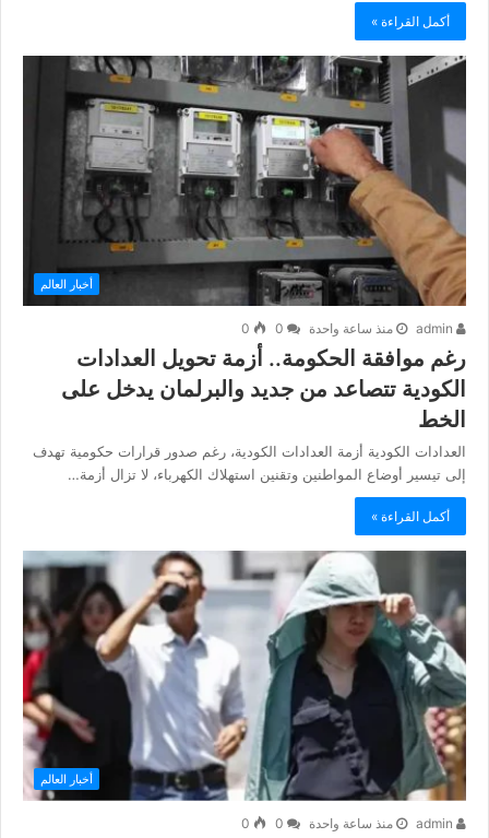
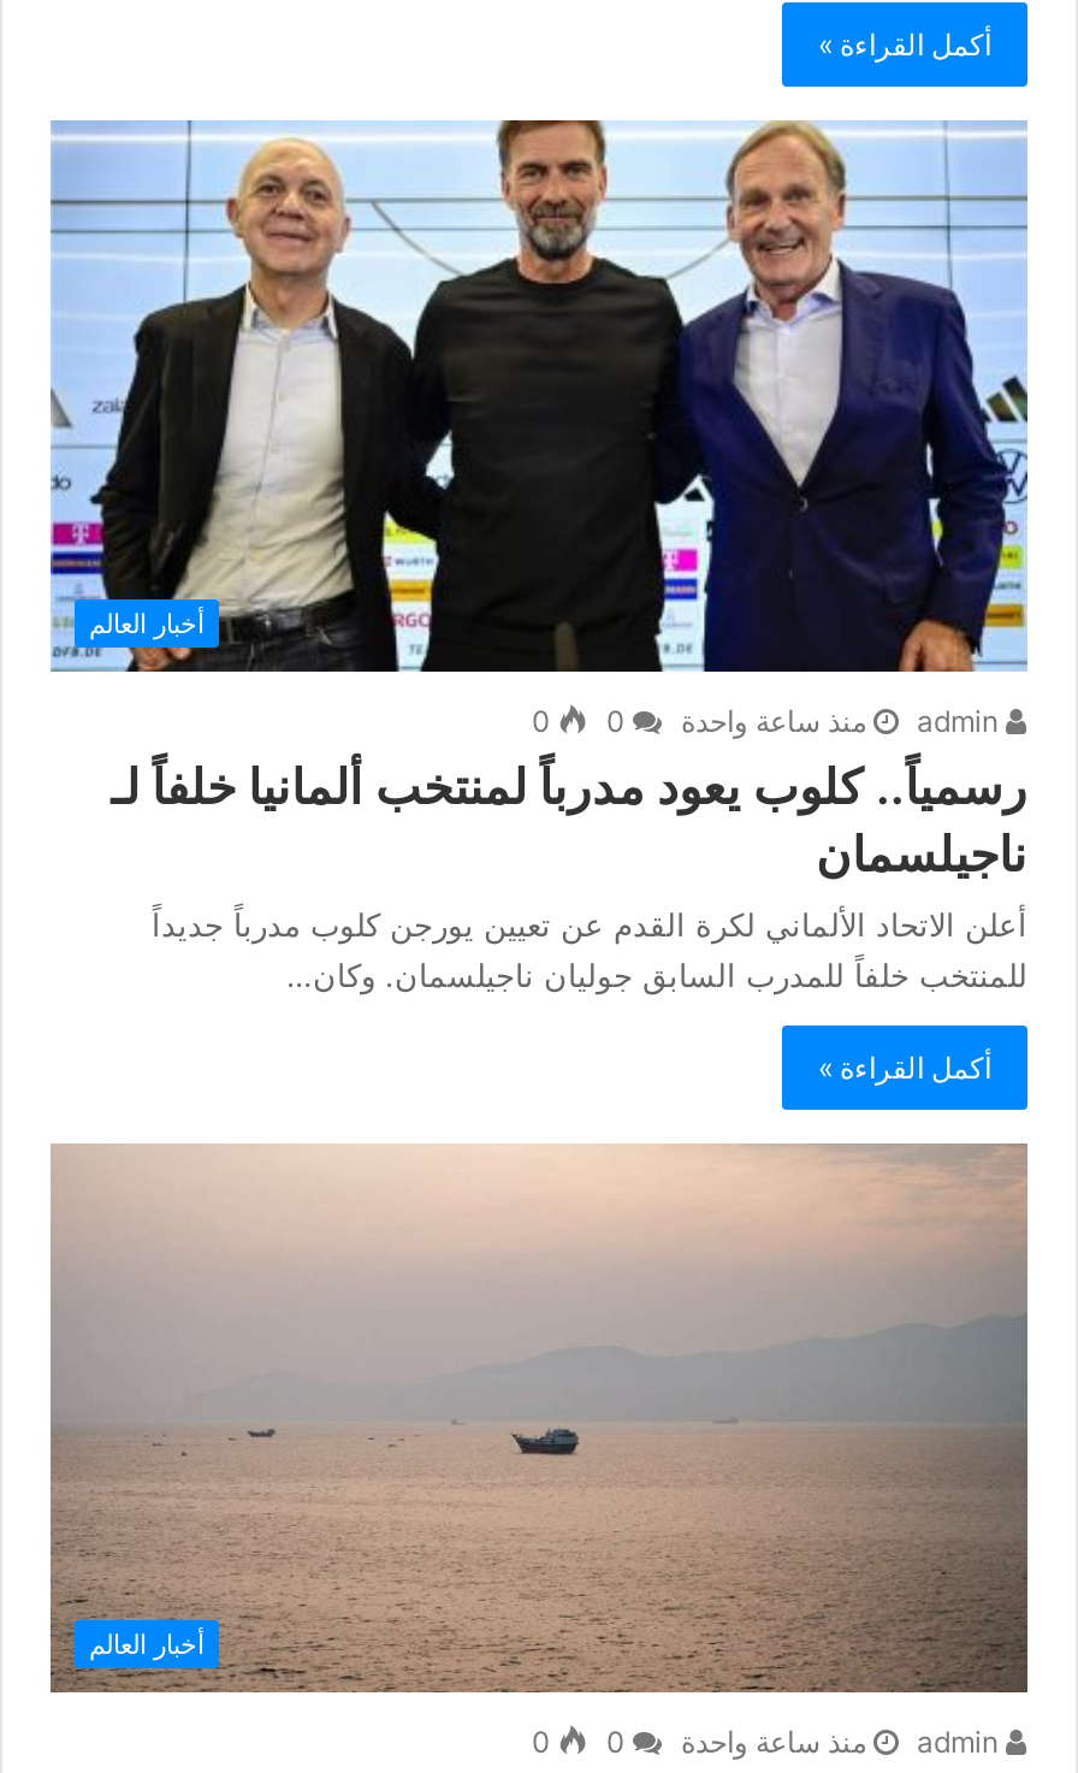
- [image]
- رغم موافقة الحكومة.. أزمة تحويل العدادات
- الكودية تتصاعد من جديد والبرلمان يدخل على
- الخط
- العدادات الكودية أزمة العدادات الكودية، رغم صدور قرارات حكومية تهدف
- إلى تيسير أوضاع المواطنين وتقنين استهلاك الكهرباء، لا تزال أزمة…
+ [image]
+ رسمياً.. كلوب يعود مدرباً لمنتخب ألمانيا خلفاً لـ
+ ناجيلسمان
+ أعلن الاتحاد الألماني لكرة القدم عن تعيين يورجن كلوب مدرباً جديداً
+ للمنتخب خلفاً للمدرب السابق جوليان ناجيلسمان. وكان…

- [image]
+ [image]
